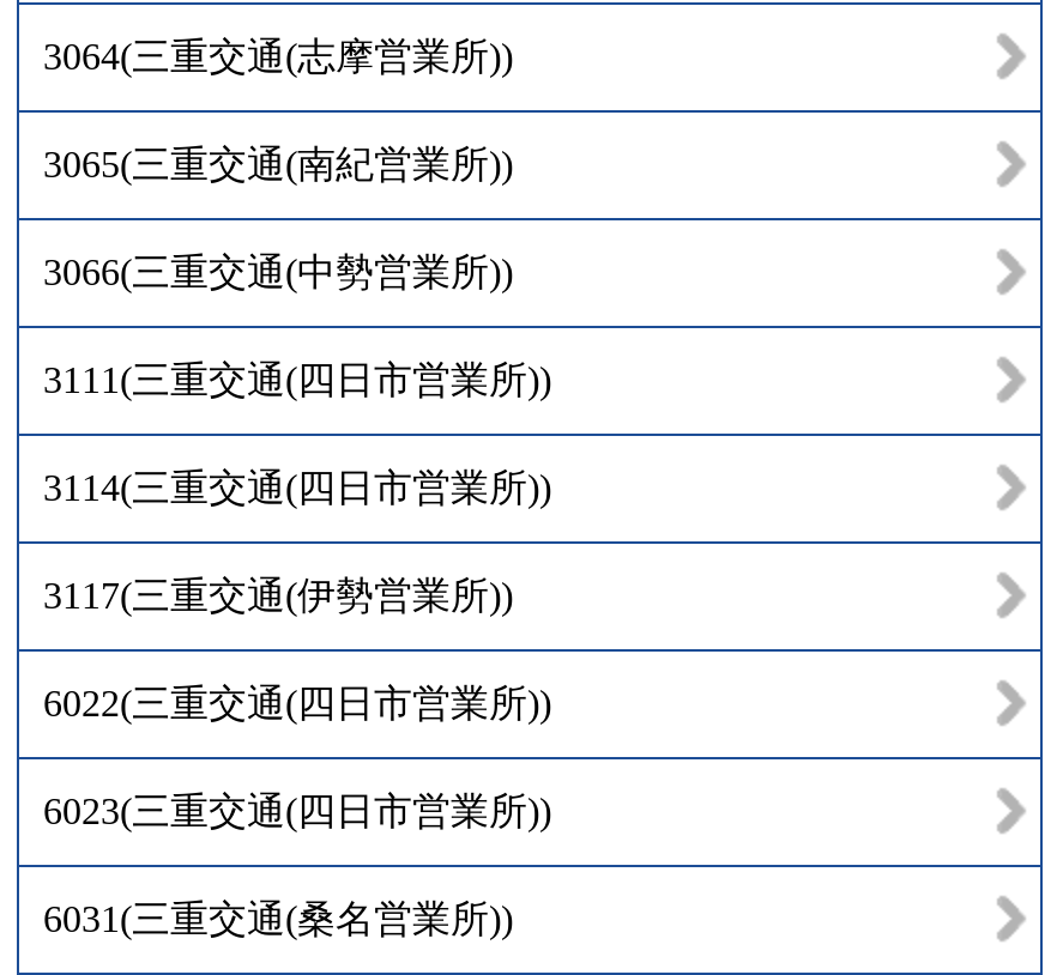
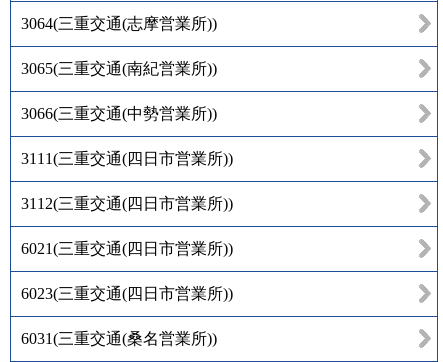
- 3114(三重交通(四日市営業所))
- 3117(三重交通(伊勢営業所))
- 6022(三重交通(四日市営業所))
+ 3112(三重交通(四日市営業所))
+ 6021 (三重交通(四日市営業所))
